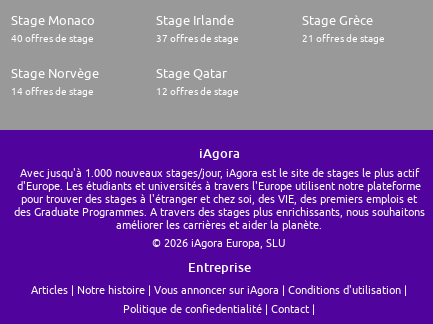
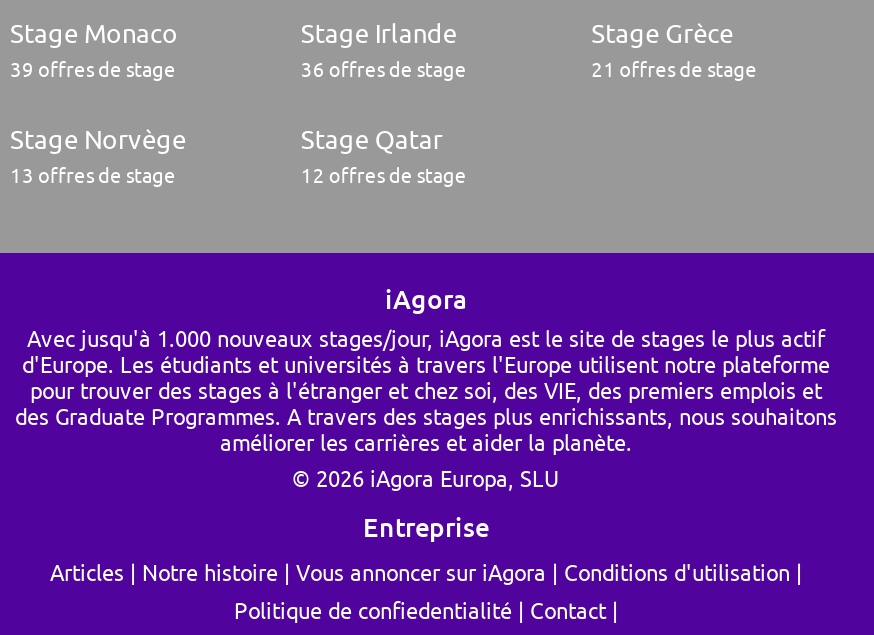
- 40 offres de stage
+ 39 offres de stage

- 37 offres de stage
+ 36 offres de stage

- 14 offres de stage
+ 13 offres de stage
